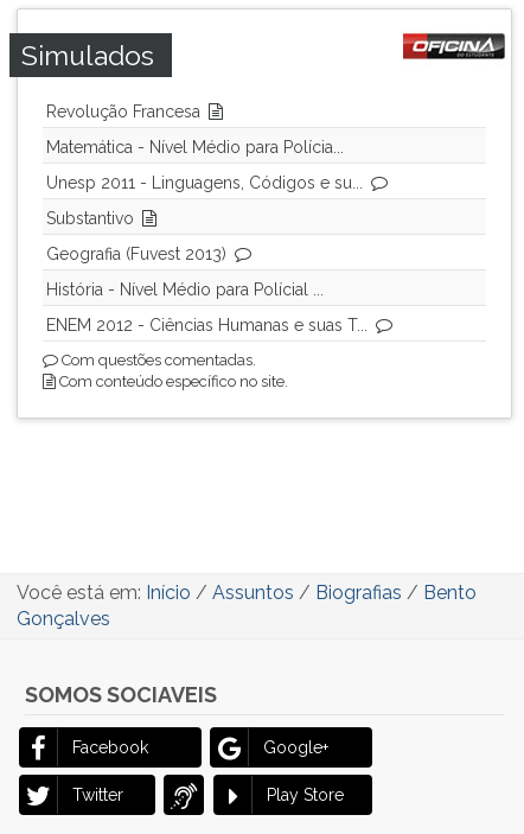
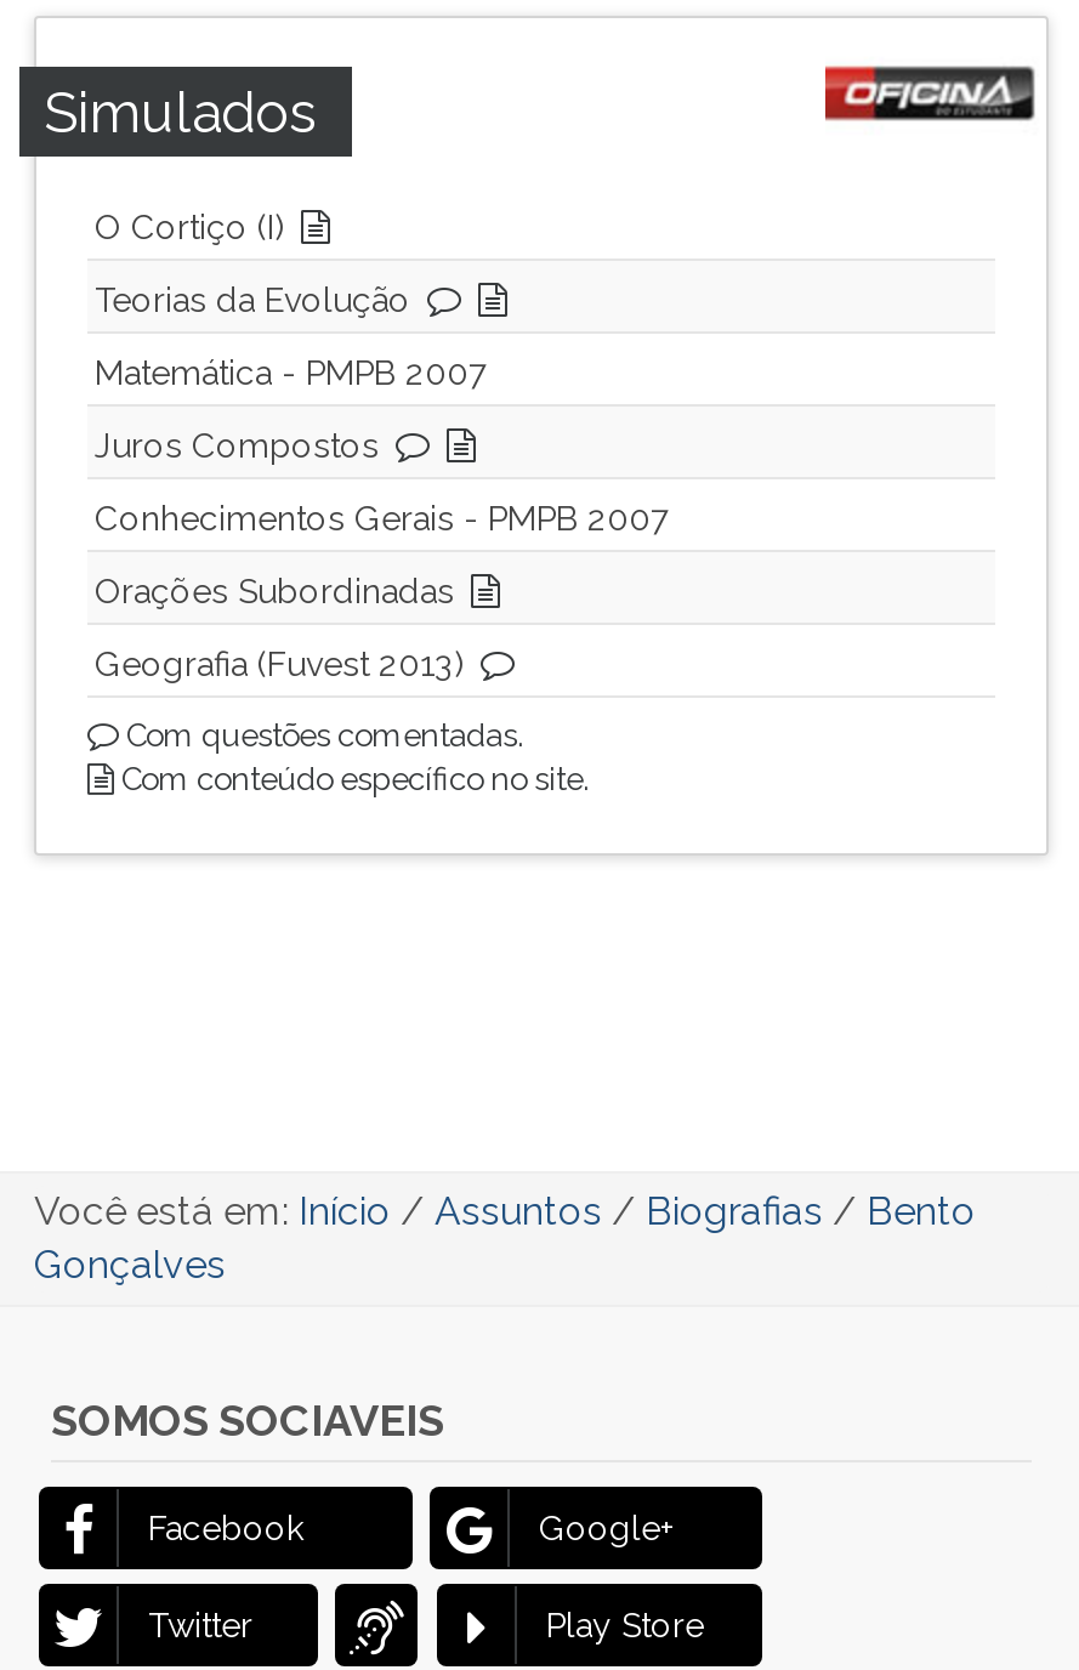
- Revolução Francesa
- Matemática - Nível Médio para Polícia...
- Unesp 2011 - Linguagens, Códigos e su...
- Substantivo
+ O Cortiço (I)
+ Teorias da Evolução
+ Matemática - PMPB 2007
+ Juros Compostos
+ Conhecimentos Gerais - PMPB 2007
+ Orações Subordinadas

moved down: Geografia (Fuvest 2013)

- História - Nível Médio para Polícial ...
- ENEM 2012 - Ciências Humanas e suas T...
